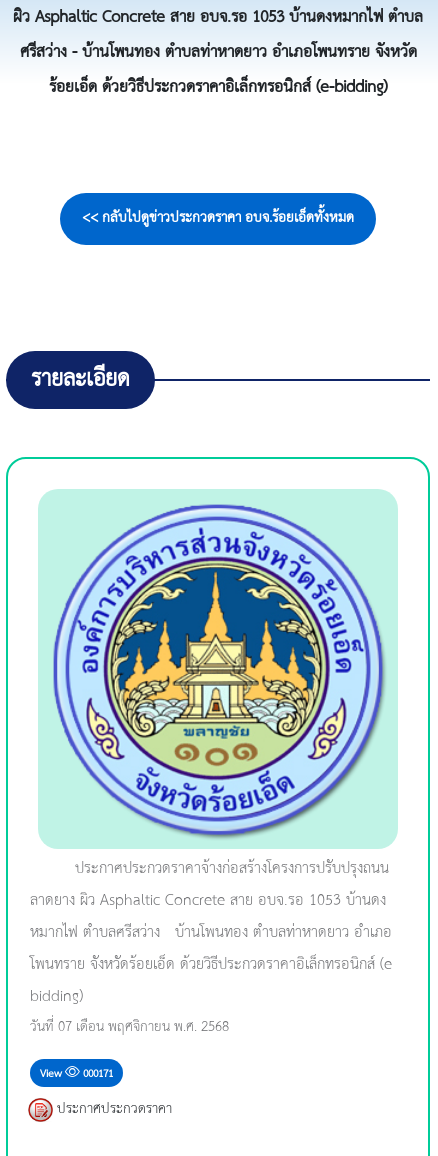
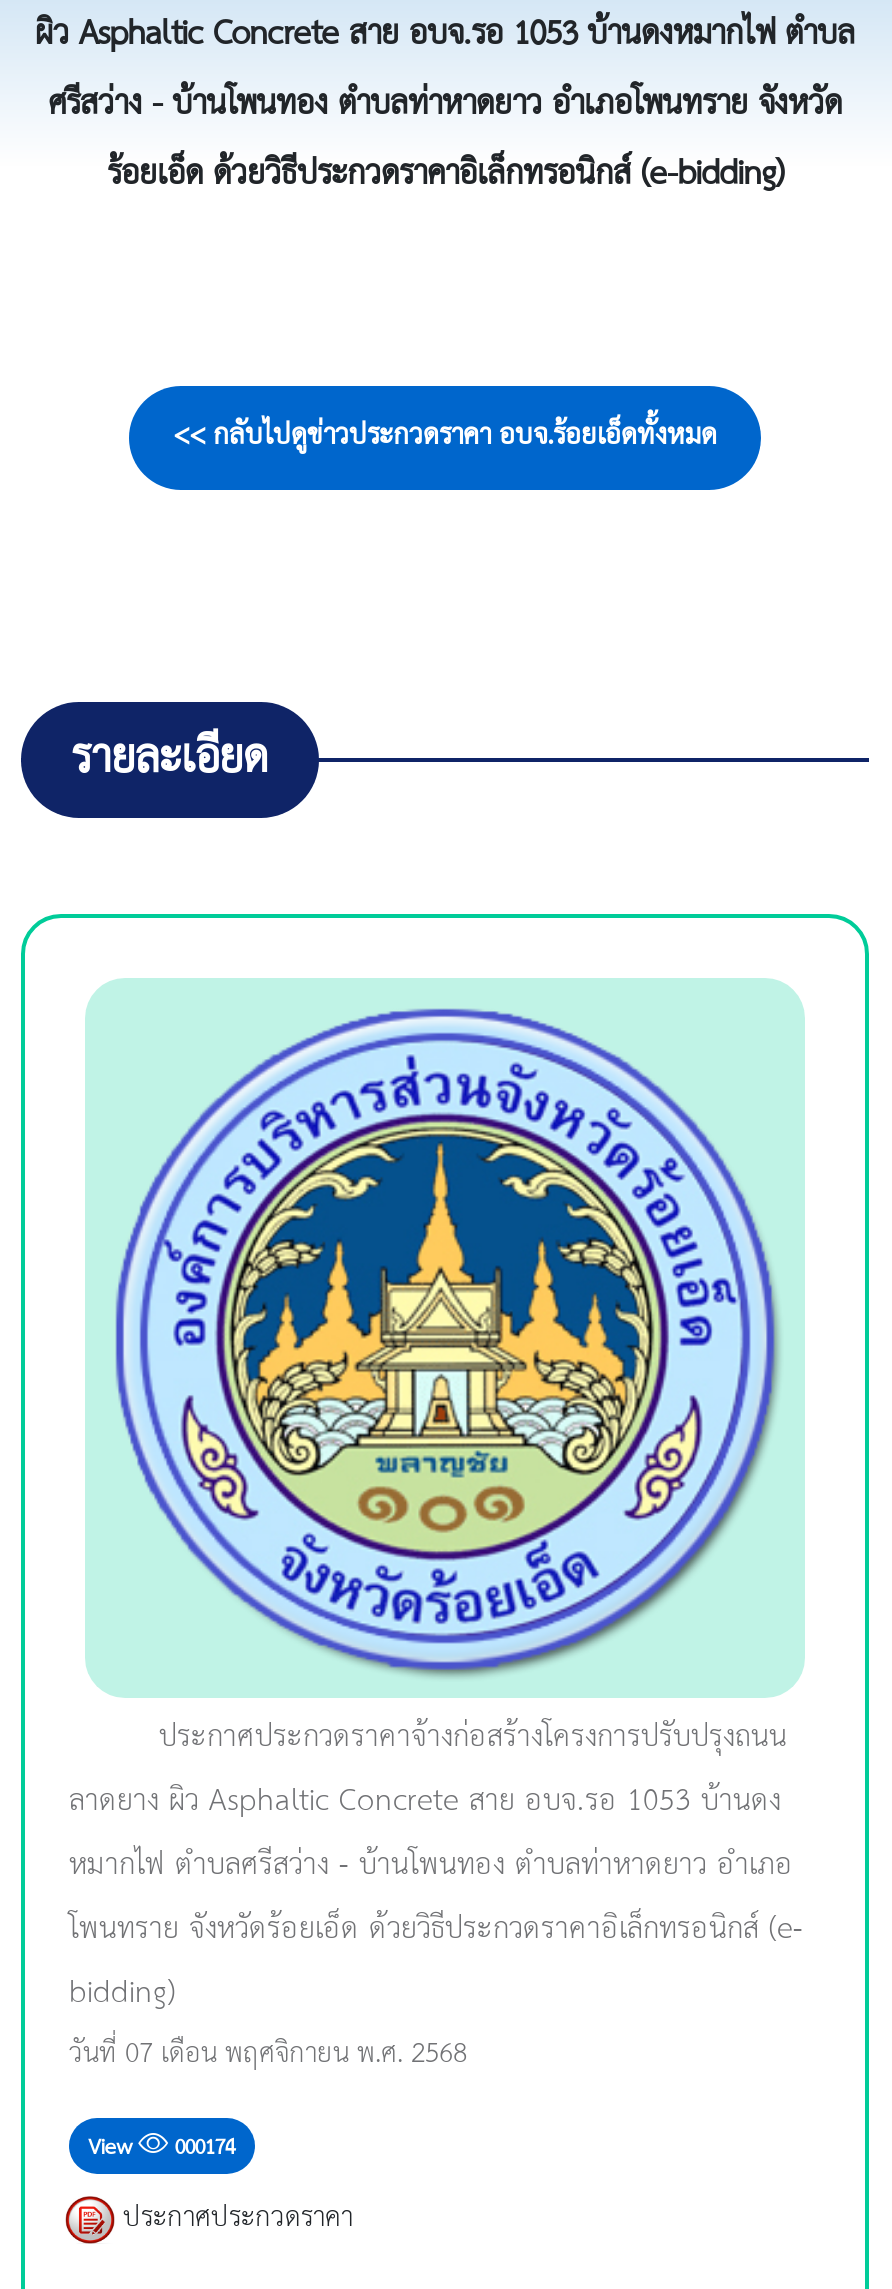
- View 000171
+ View 000174
